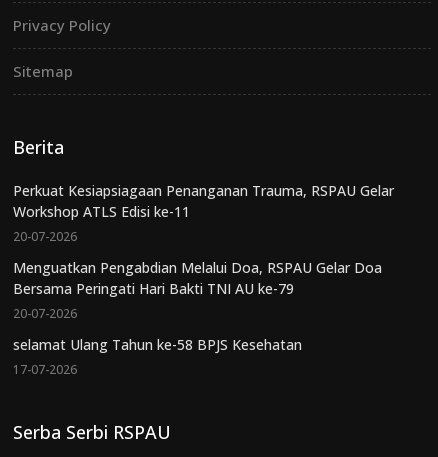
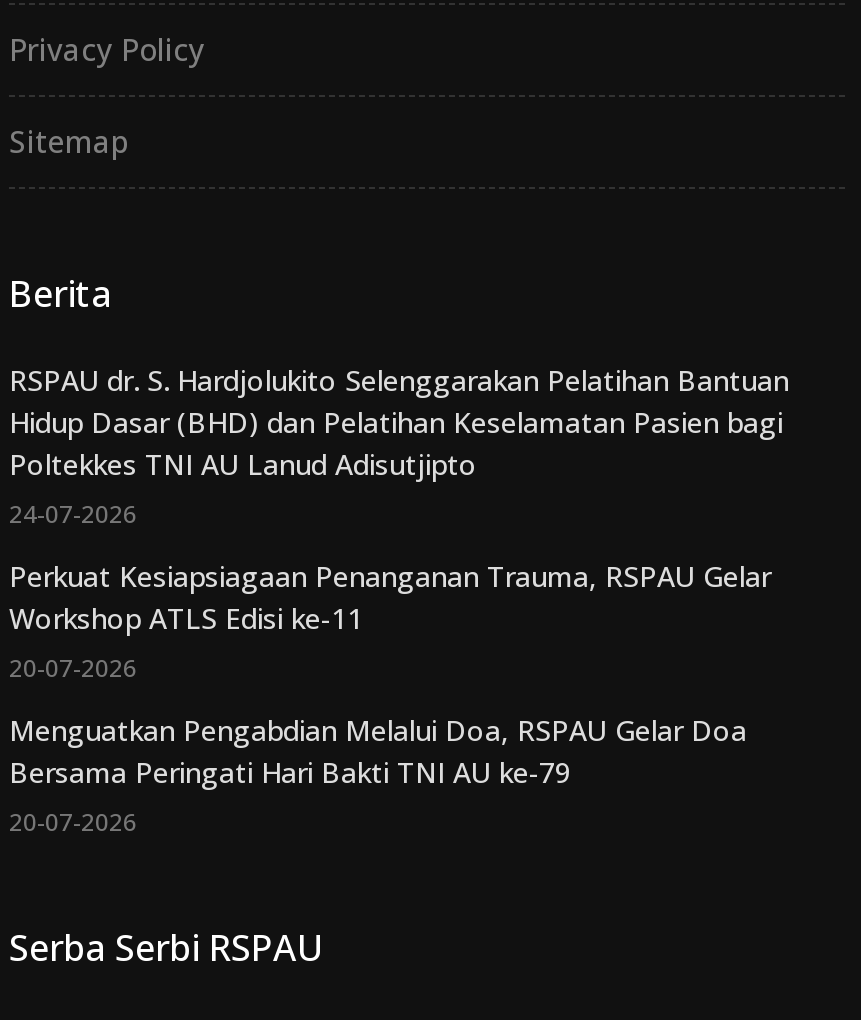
+ RSPAU dr. S. Hardjolukito Selenggarakan Pelatihan Bantuan
+ Hidup Dasar (BHD) dan Pelatihan Keselamatan Pasien bagi
+ Poltekkes TNI AU Lanud Adisutjipto
+ 24-07-2026

moved down: Perkuat Kesiapsiagaan Penanganan Trauma, RSPAU Gelar | Workshop ATLS Edisi ke-11 | 20-07-2026 | Menguatkan Pengabdian Melalui Doa, RSPAU Gelar Doa | Bersama Peringati Hari Bakti TNI AU ke-79 | 20-07-2026

- selamat Ulang Tahun ke-58 BPJS Kesehatan
- 17-07-2026
